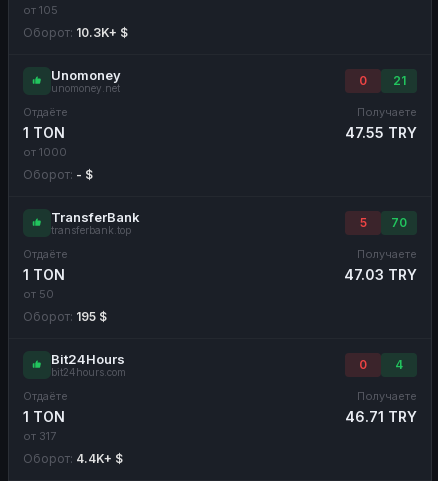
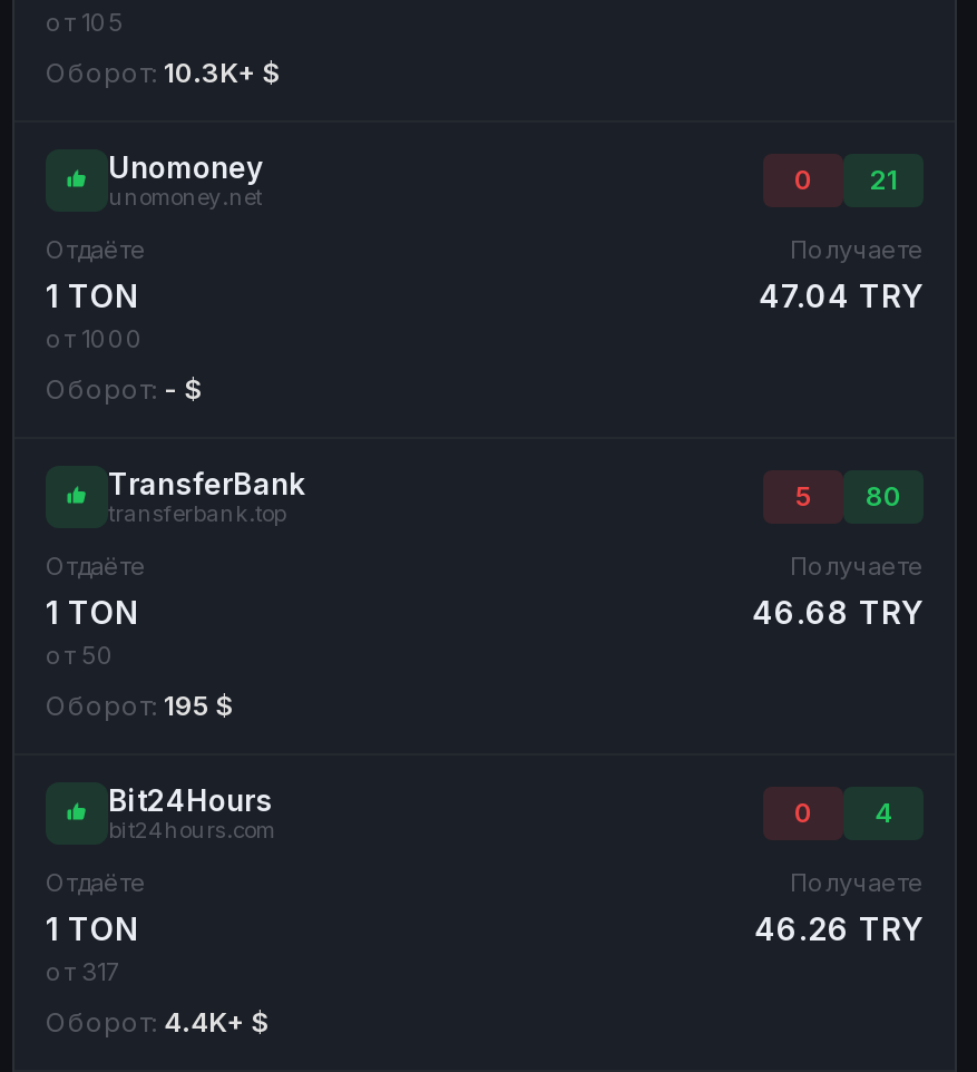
- 47.55 TRY
+ 47.04 TRY

- 5 70
+ 5 80

- 47.03 TRY
+ 46.68 TRY

- 46.71 TRY
+ 46.26 TRY
